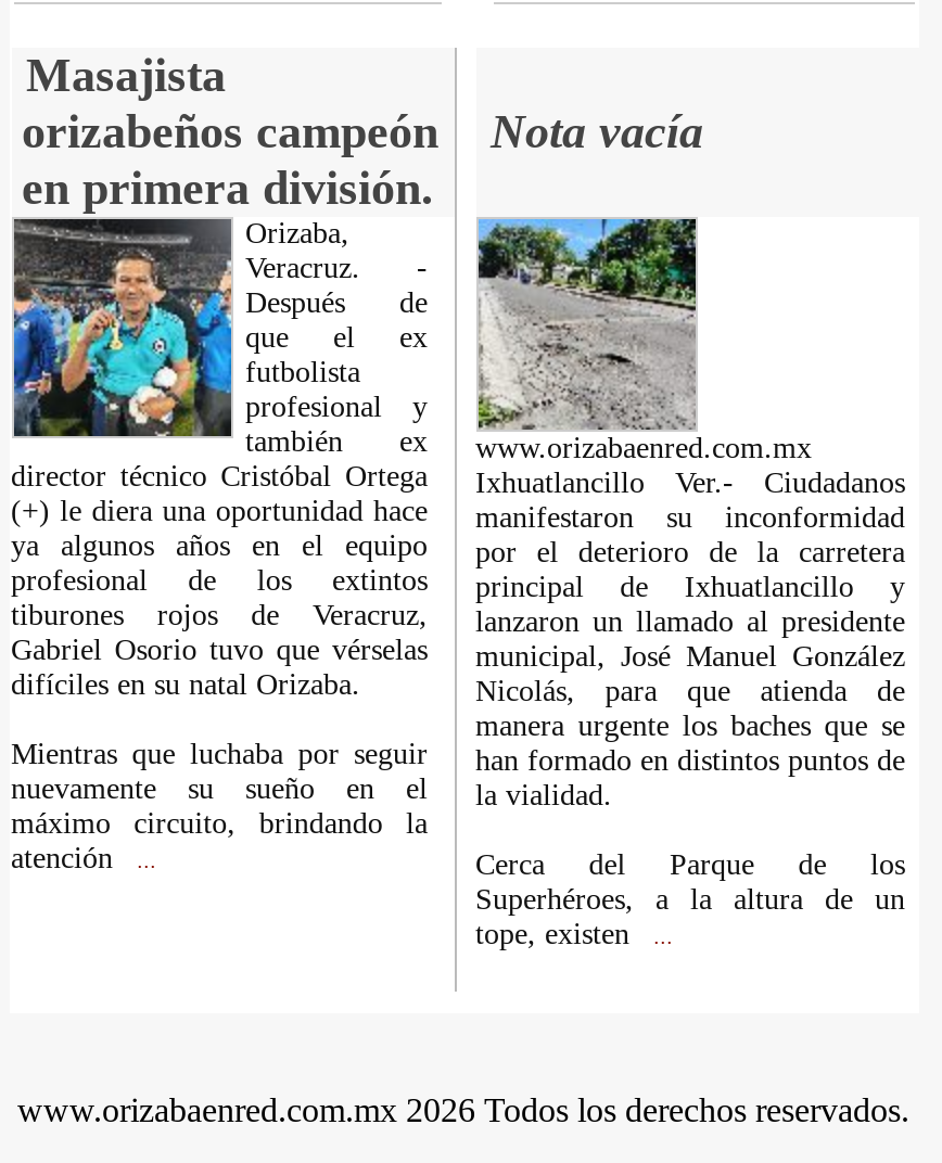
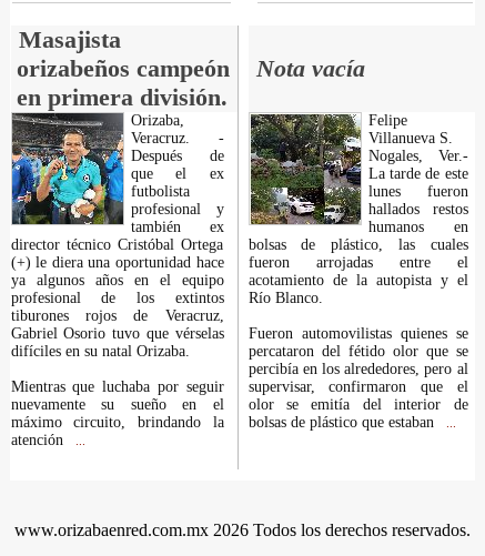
- [image]
- www.orizabaenred.com.mx
- Ixhuatlancillo Ver.- Ciudadanos
- manifestaron su inconformidad
- por el deterioro de la carretera
- principal de Ixhuatlancillo y
- lanzaron un llamado al presidente
- municipal, José Manuel González
- Nicolás, para que atienda de
- manera urgente los baches que se
- han formado en distintos puntos de
- la vialidad.
+ [image]
+ Felipe
+ Villanueva S.
+ Nogales, Ver.-
+ La tarde de este
+ lunes fueron
+ hallados restos
+ humanos en
+ bolsas de plástico, las cuales
+ fueron arrojadas entre el
+ acotamiento de la autopista y el
+ Río Blanco.

- Cerca del Parque de los
- Superhéroes, a la altura de un
- tope, existen ...
+ Fueron automovilistas quienes se
+ percataron del fétido olor que se
+ percibía en los alrededores, pero al
+ supervisar, confirmaron que el
+ olor se emitía del interior de
+ bolsas de plástico que estaban ...
